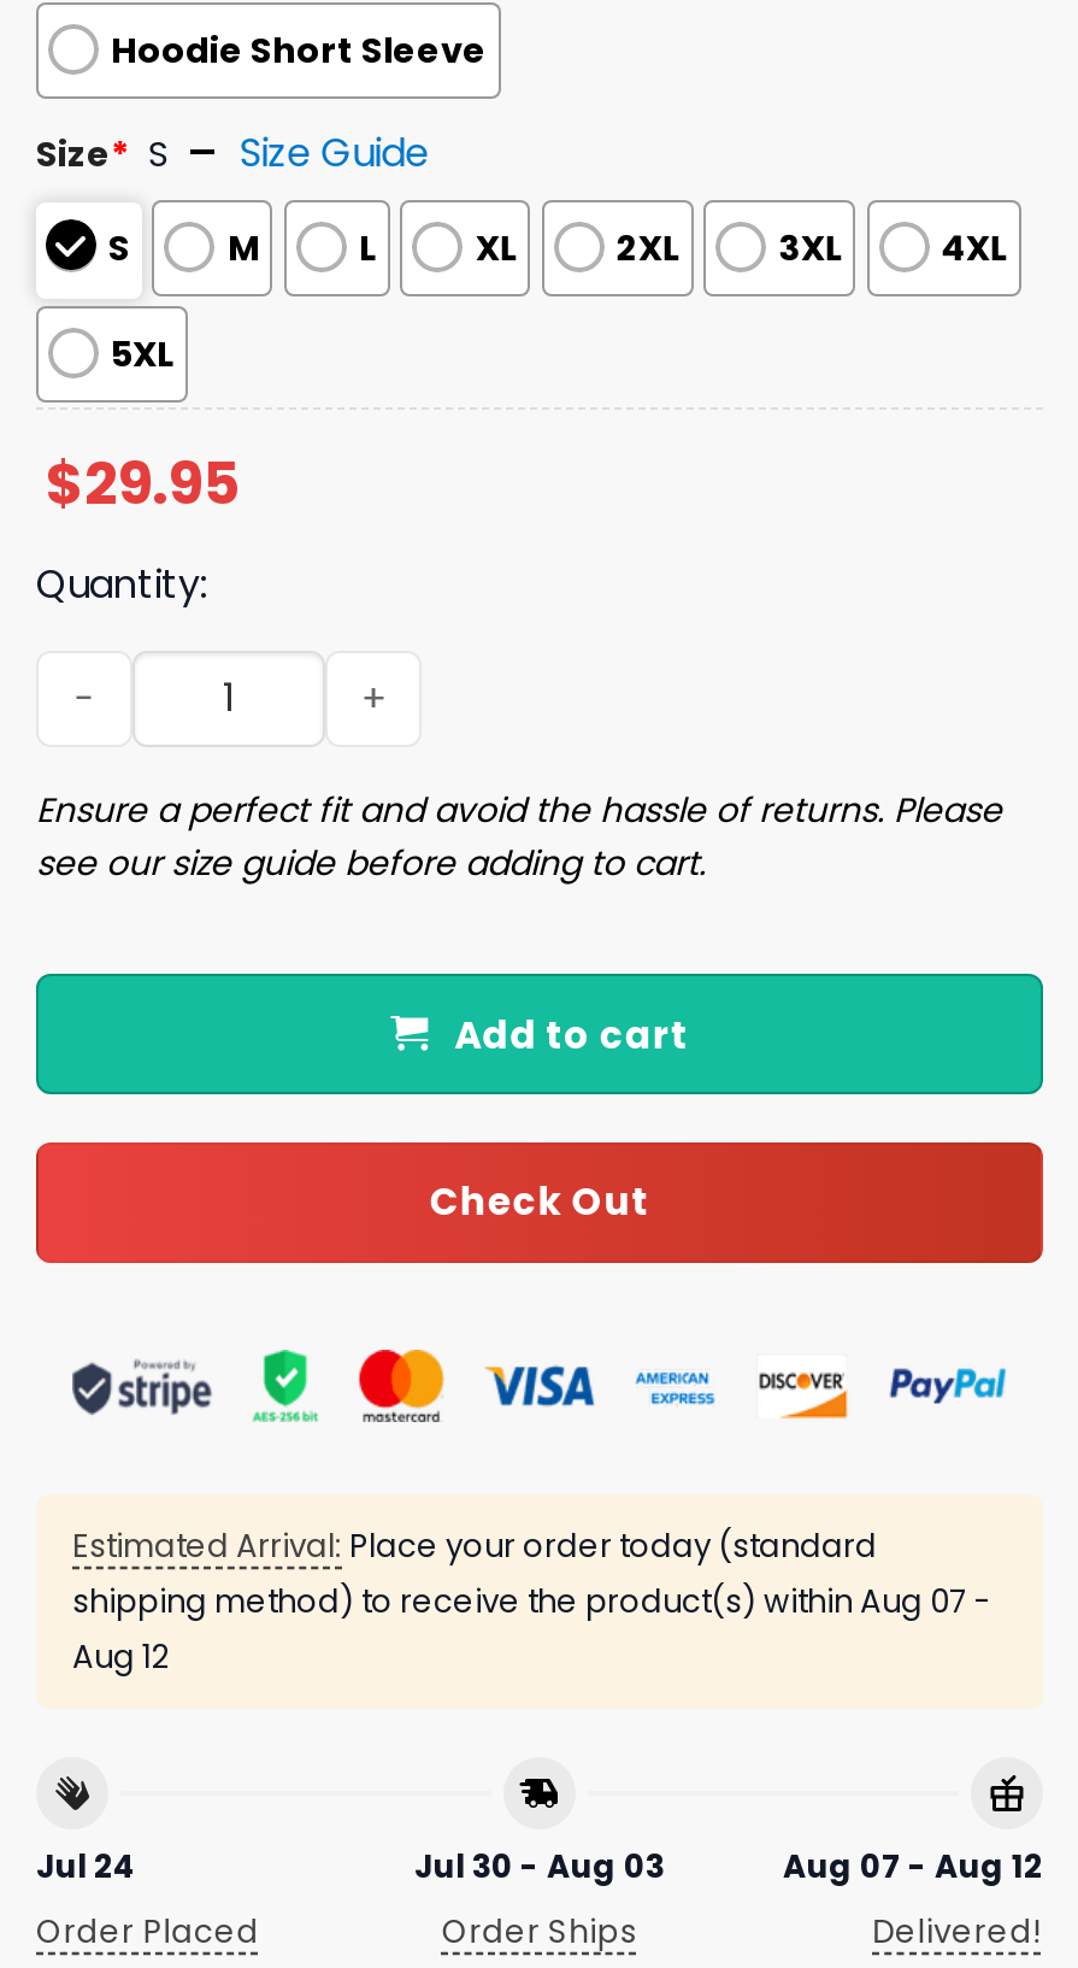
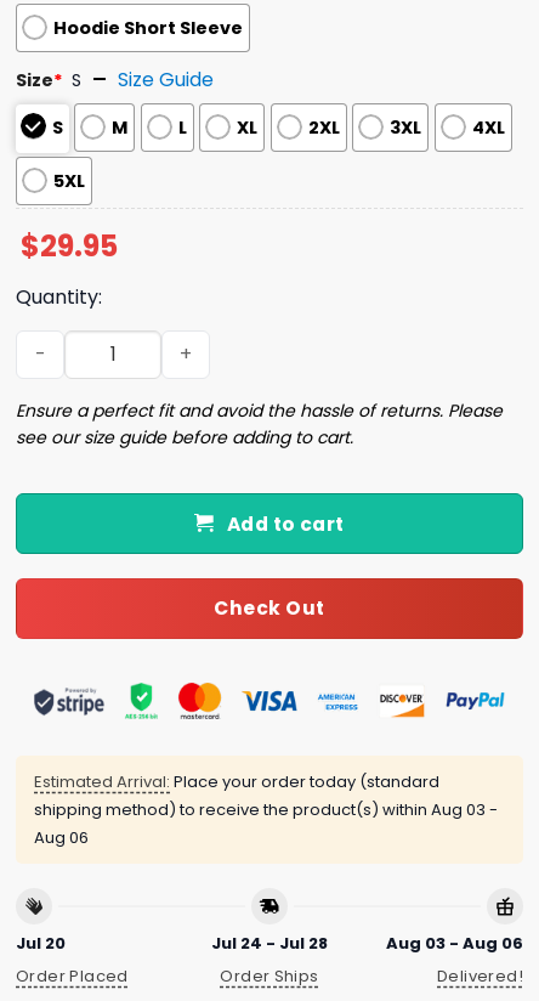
- shipping method) to receive the product(s) within Aug 07 -
+ shipping method) to receive the product(s) within Aug 03 -

- Aug 12
+ Aug 06

- Jul 24
+ Jul 20

- Jul 30 - Aug 03
+ Jul 24 - Jul 28

- Aug 07 - Aug 12
+ Aug 03 - Aug 06
